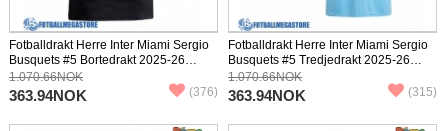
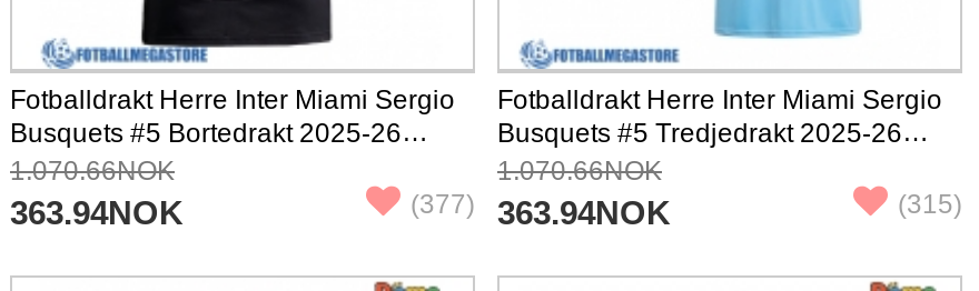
- (376) 363.94NOK
+ (377) 363.94NOK
